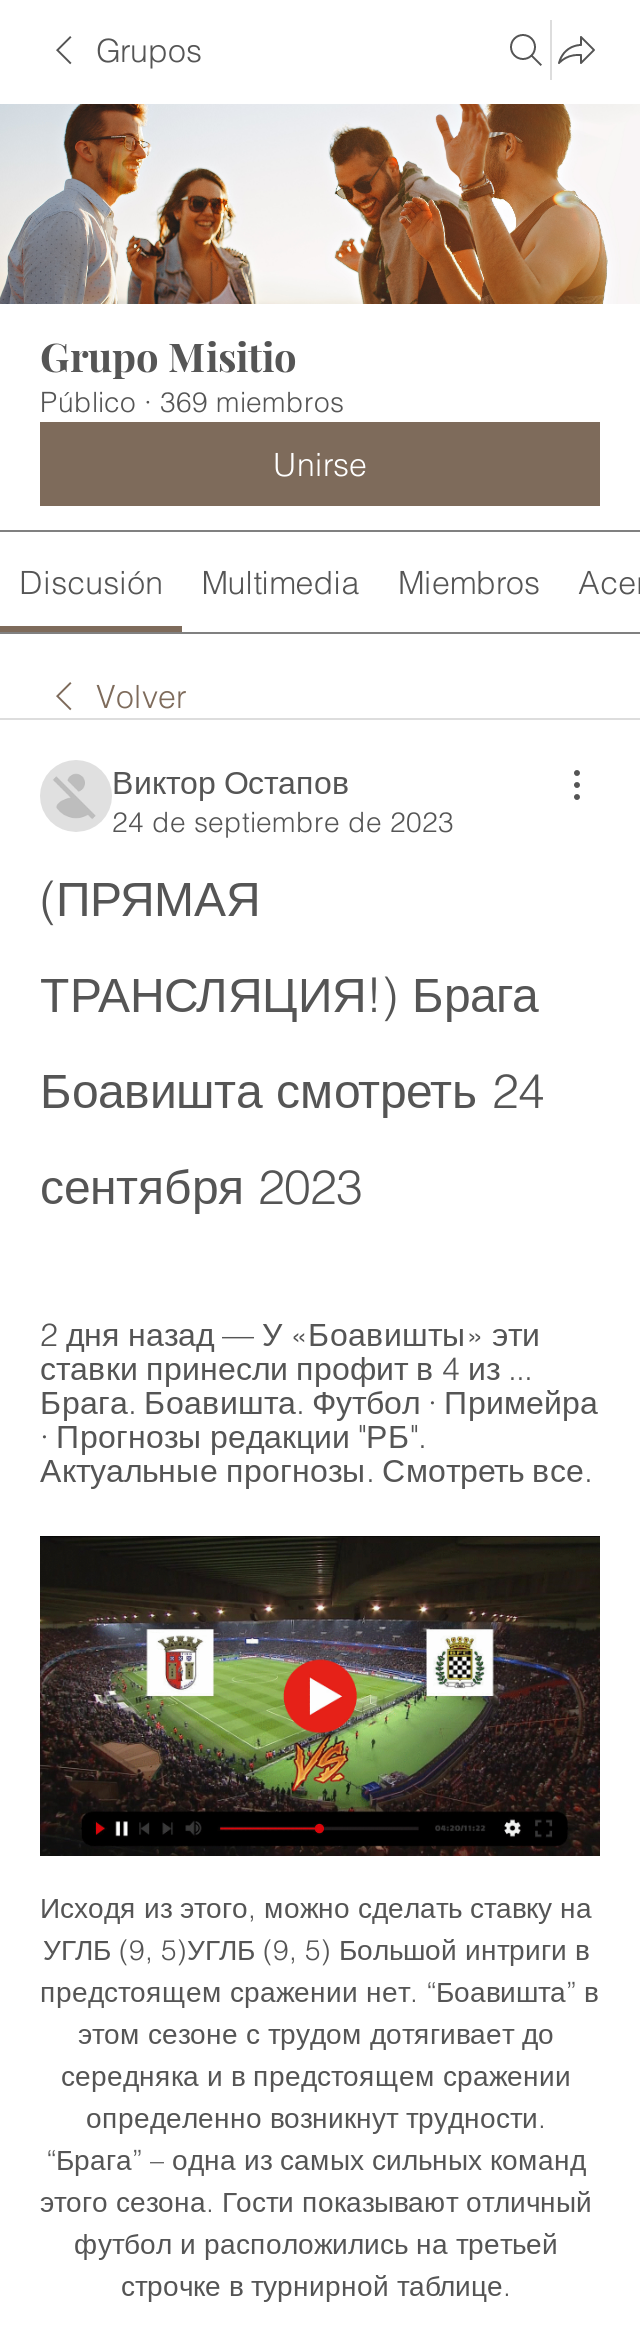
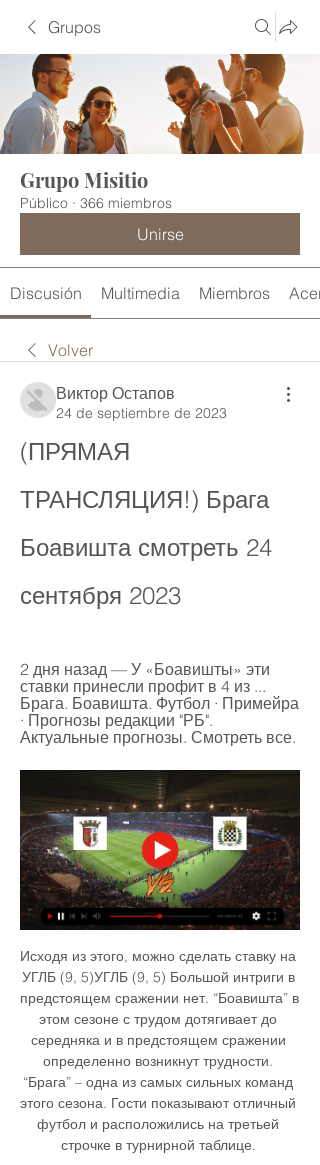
- Público · 369 miembros
+ Público · 366 miembros
